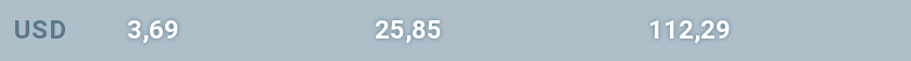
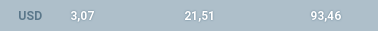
- USD 3,69
+ USD 3,07

- 25,85
+ 21,51

- 112,29
+ 93,46
